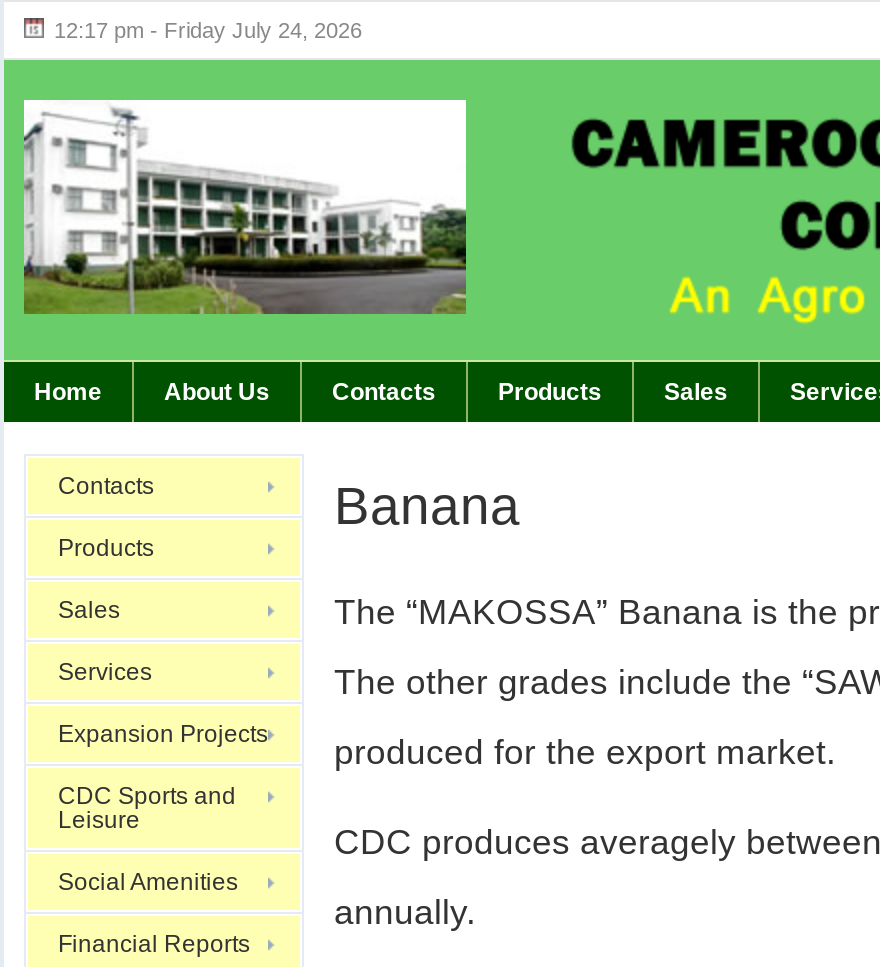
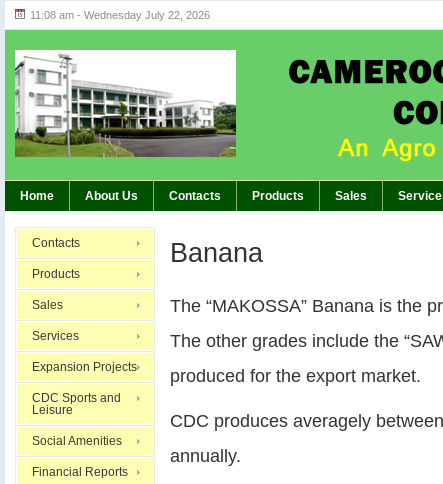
- 12:17 pm - Friday July 24, 2026
+ 11:08 am - Wednesday July 22, 2026
